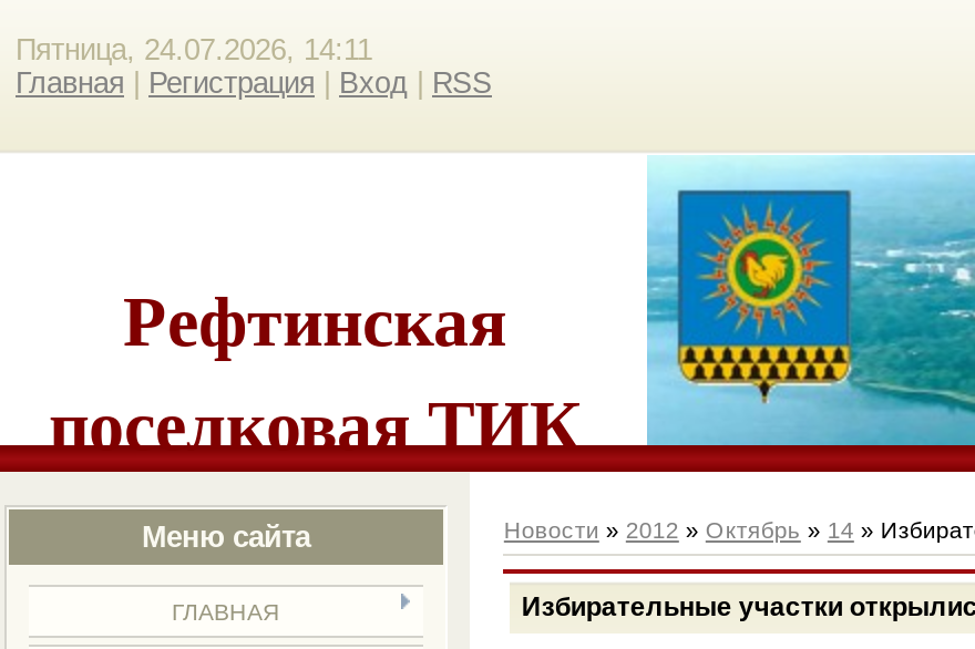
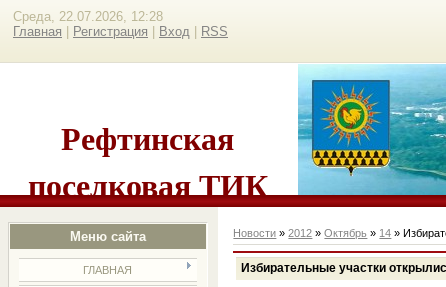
- Пятница, 24.07.2026, 14:11
+ Среда, 22.07.2026, 12:28
